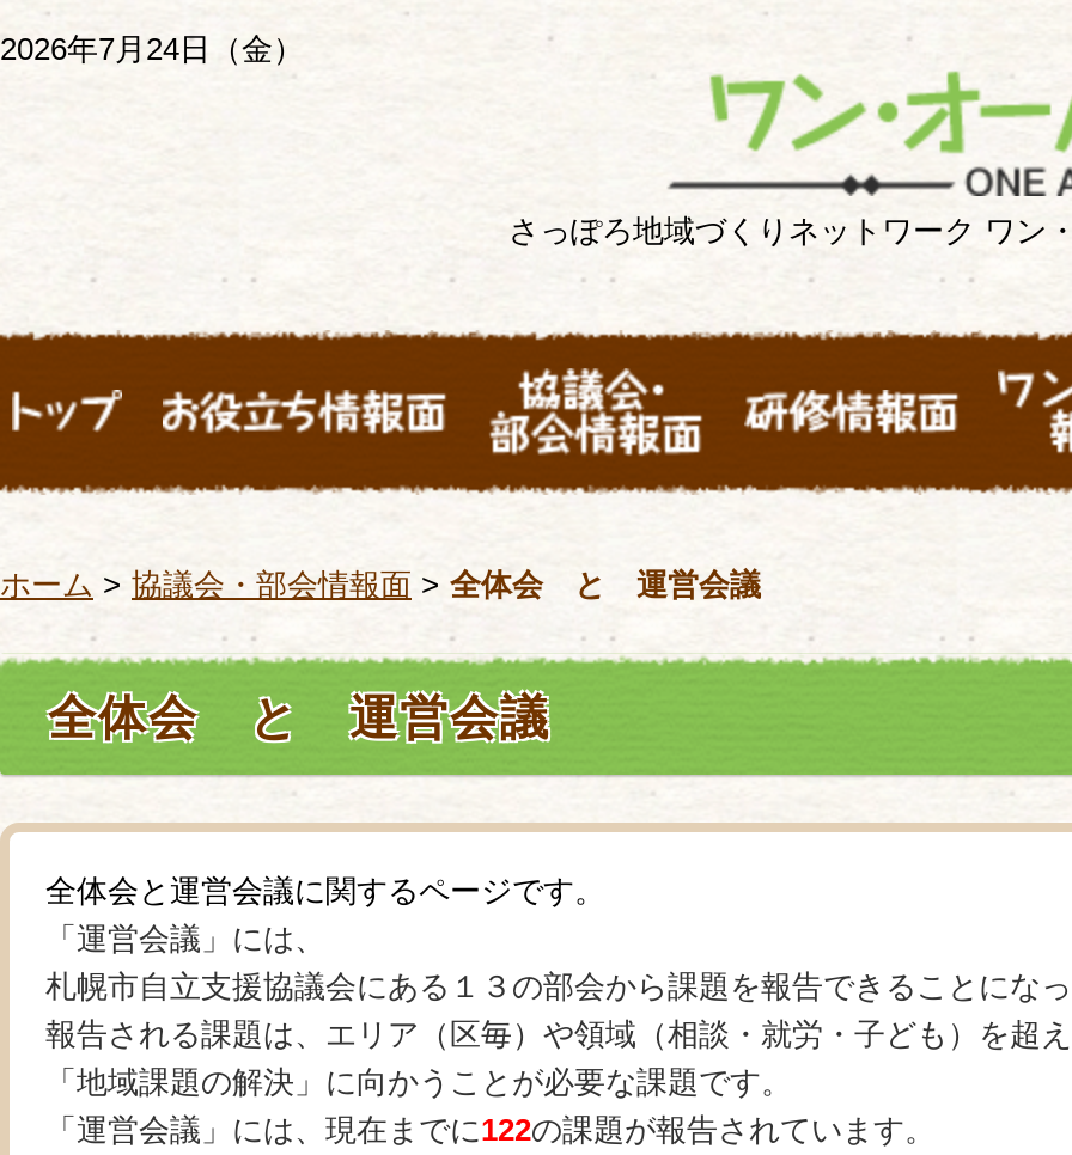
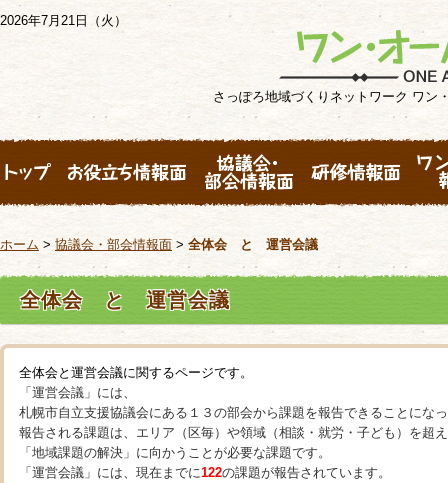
- 2026年7月24日（金）
+ 2026年7月21日（火）
